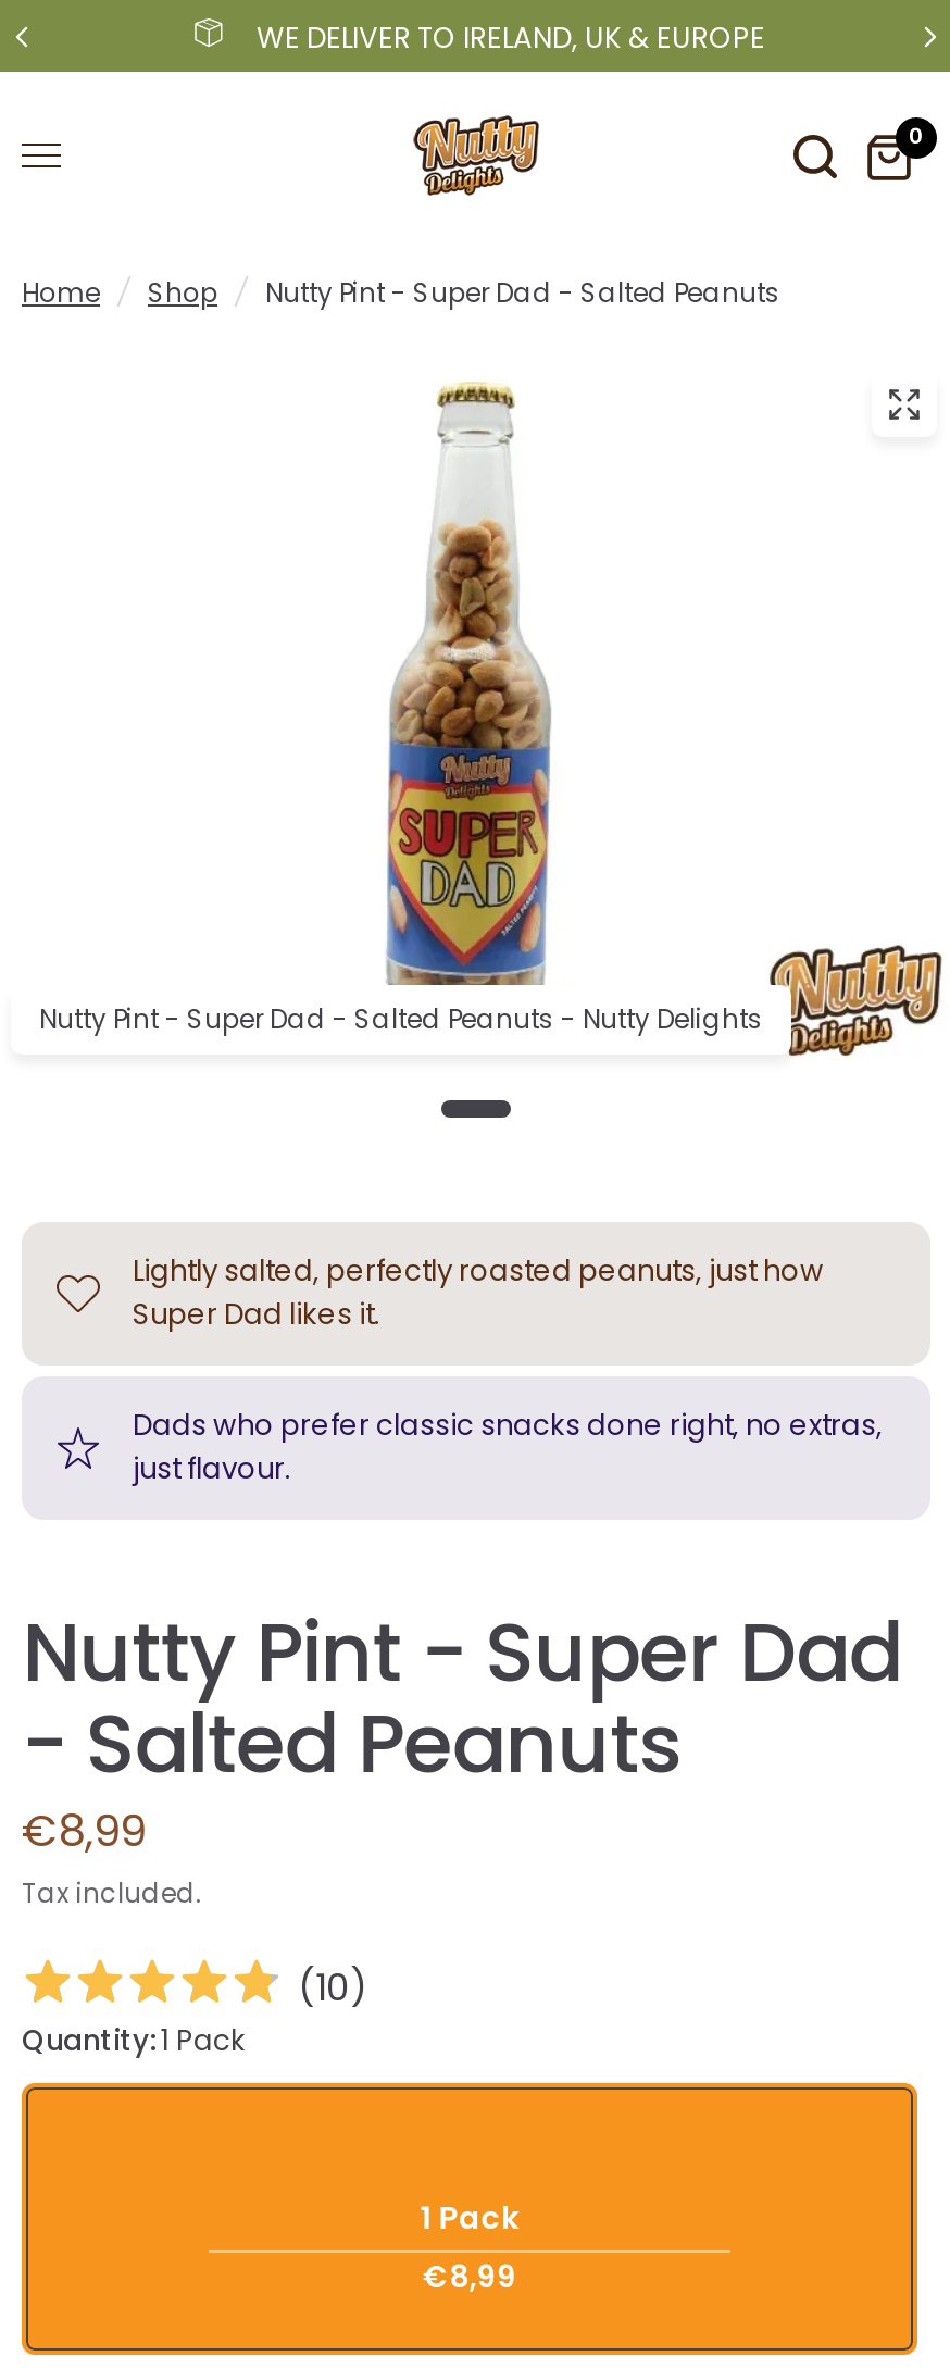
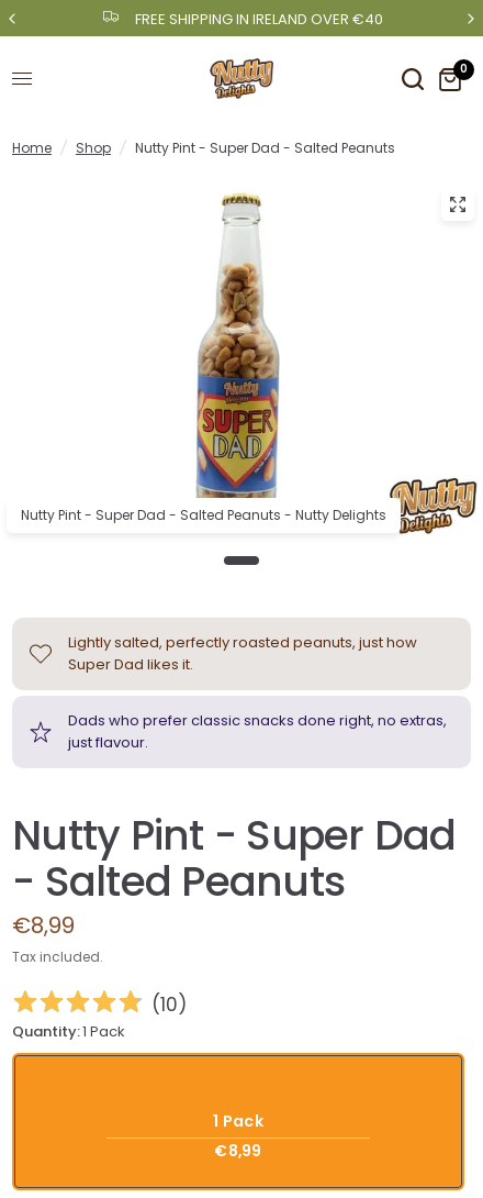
- WE DELIVER TO IRELAND, UK & EUROPE
+ FREE SHIPPING IN IRELAND OVER €40
